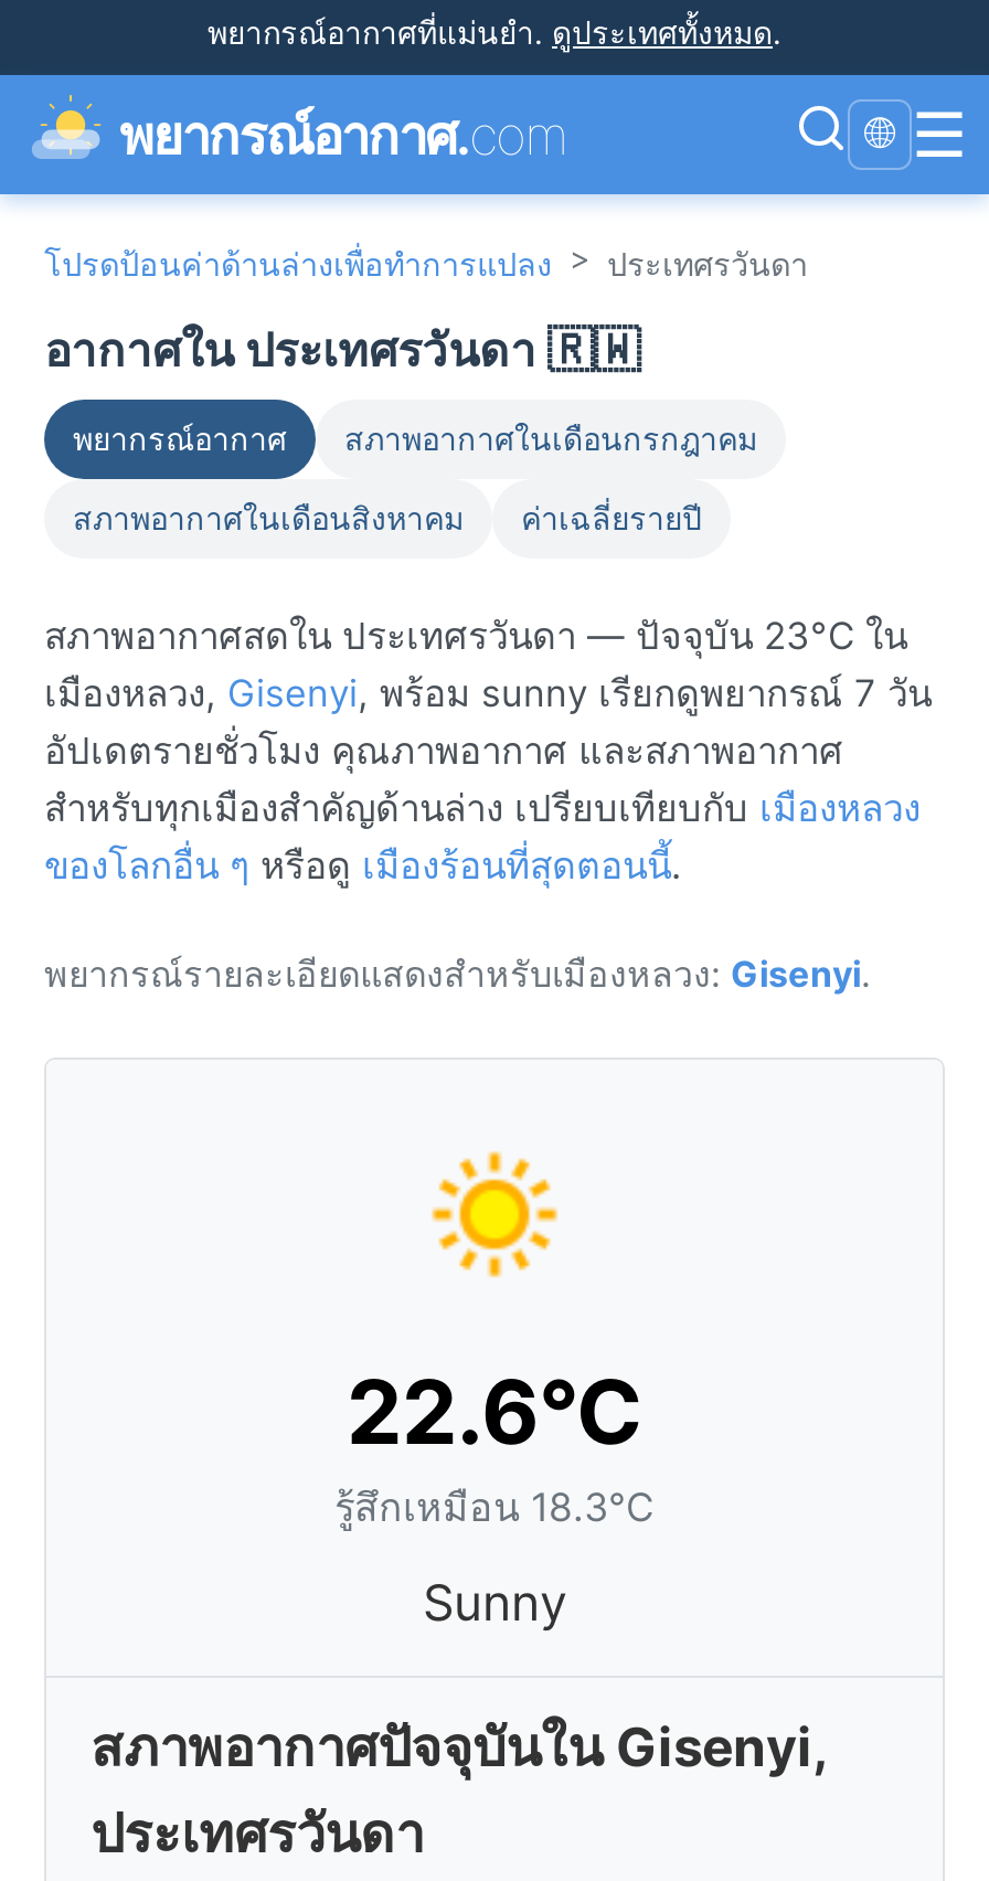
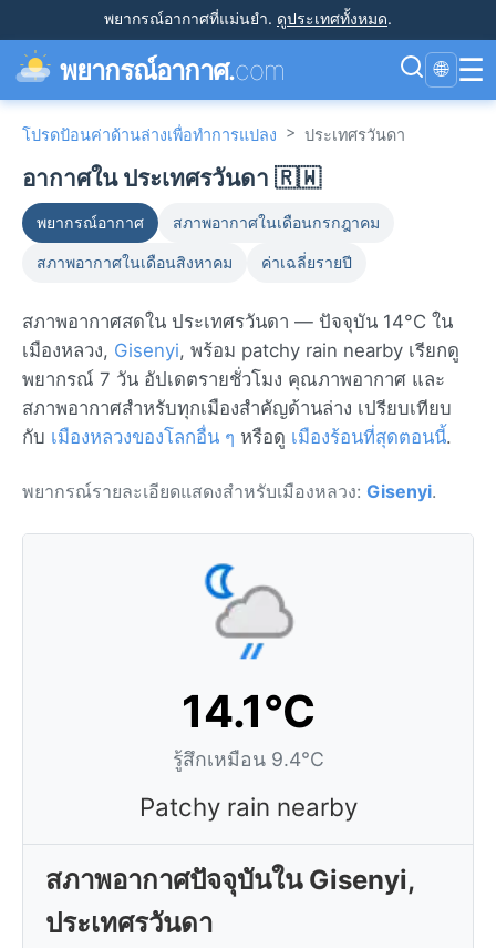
- สภาพอากาศสดใน ประเทศรวันดา — ปัจจุบัน 23°C ใน
- เมืองหลวง, Gisenyi, พร้อม sunny เรียกดูพยากรณ์ 7 วัน
- อัปเดตรายชั่วโมง คุณภาพอากาศ และสภาพอากาศ
- สำหรับทุกเมืองสำคัญด้านล่าง เปรียบเทียบกับเมืองหลวง
- ของโลกอื่น ๆหรือดูเมืองร้อนที่สุดตอนนี้.
+ สภาพอากาศสดใน ประเทศรวันดา — ปัจจุบัน 14°C ใน
+ เมืองหลวง, Gisenyi, พร้อม patchy rain nearby เรียกดู
+ พยากรณ์ 7 วัน อัปเดตรายชั่วโมง คุณภาพอากาศ และ
+ สภาพอากาศสำหรับทุกเมืองสำคัญด้านล่าง เปรียบเทียบ
+ กับเมืองหลวงของโลกอื่น ๆหรือดูเมืองร้อนที่สุดตอนนี้.

- [image]
- 22.6°C
- รู้สึกเหมือน 18.3°C
+ [image]
+ 14.1°C
+ รู้สึกเหมือน 9.4°C

- Sunny
+ Patchy rain nearby
